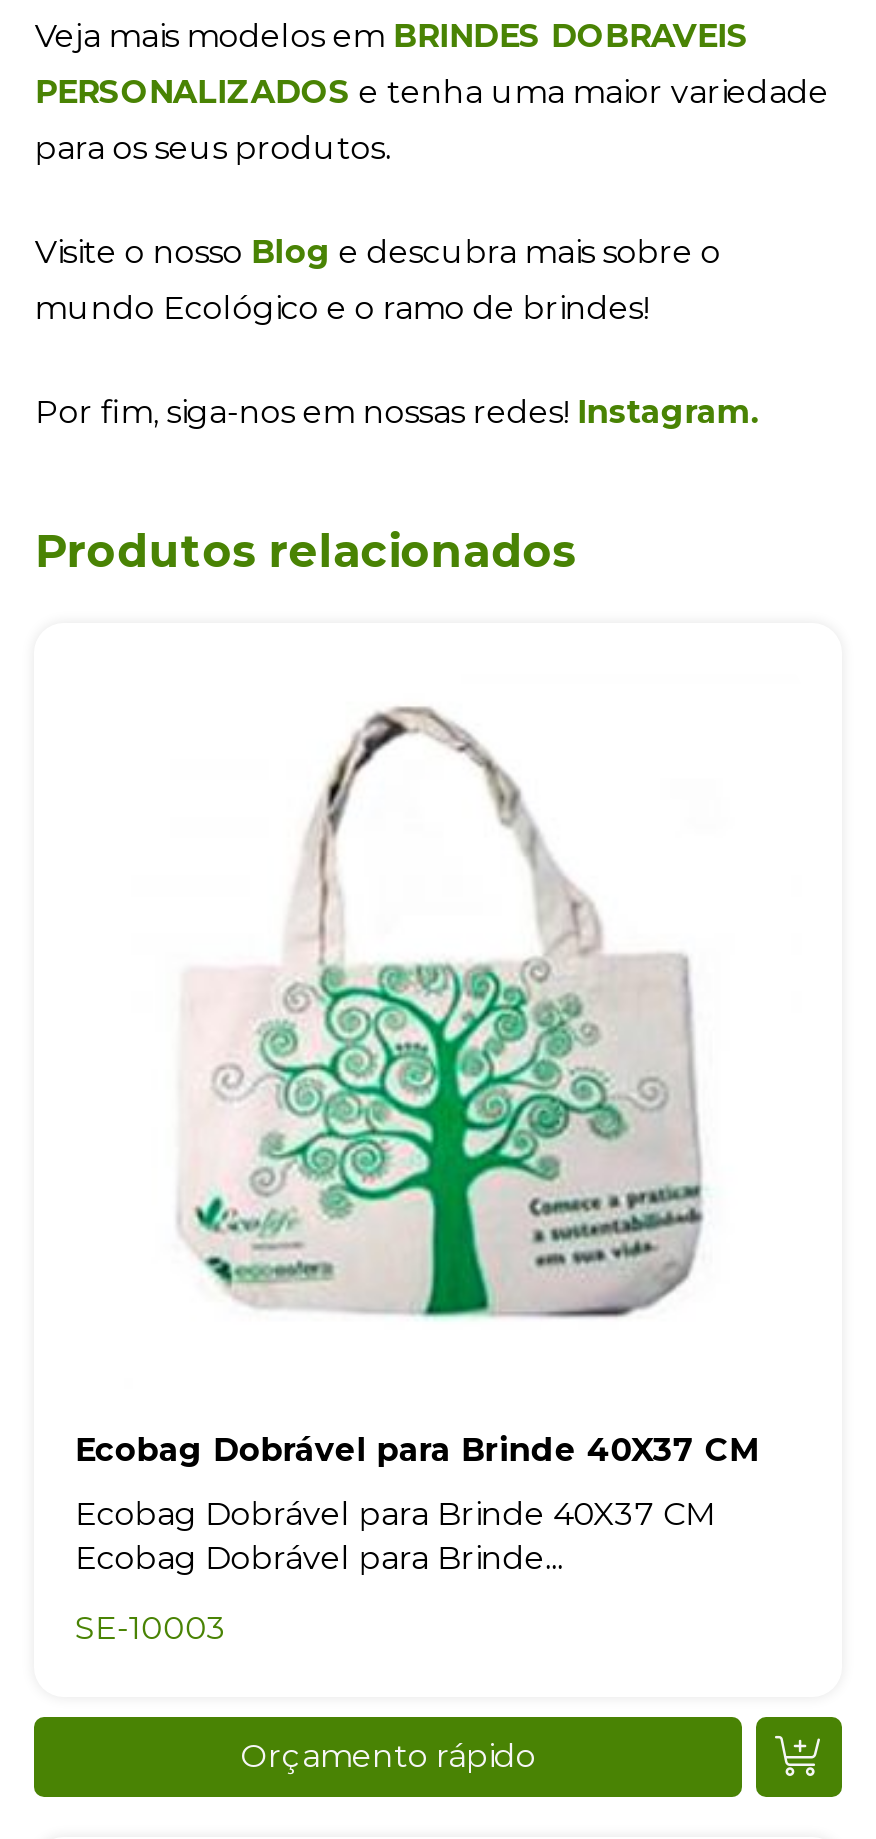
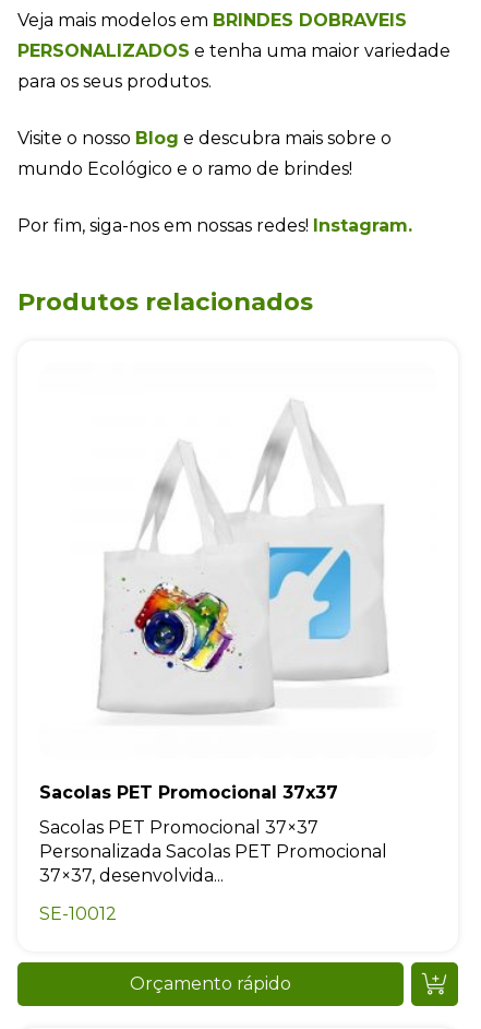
- [image]
+ [image]

- Ecobag Dobrável para Brinde 40X37 CM
+ Sacolas PET Promocional 37x37

- Ecobag Dobrável para Brinde 40X37 CM
- Ecobag Dobrável para Brinde...
+ Sacolas PET Promocional 37×37
+ Personalizada Sacolas PET Promocional
+ 37×37, desenvolvida...

- SE-10003
+ SE-10012
